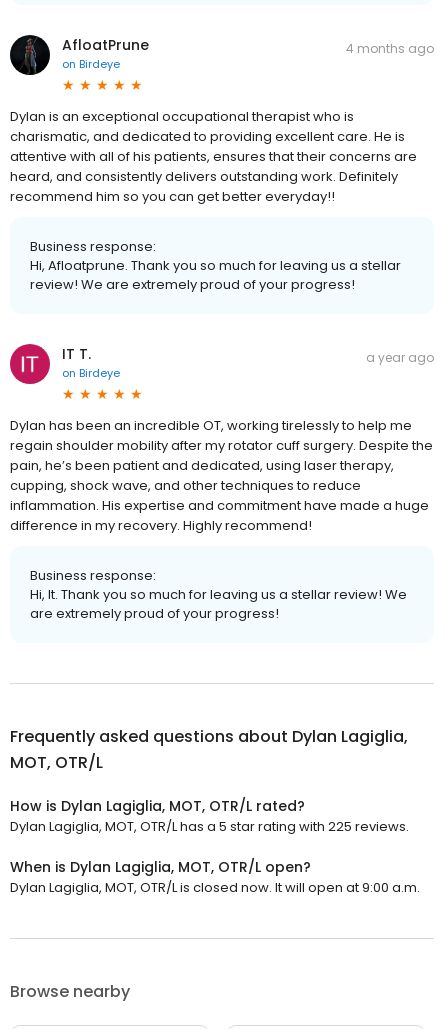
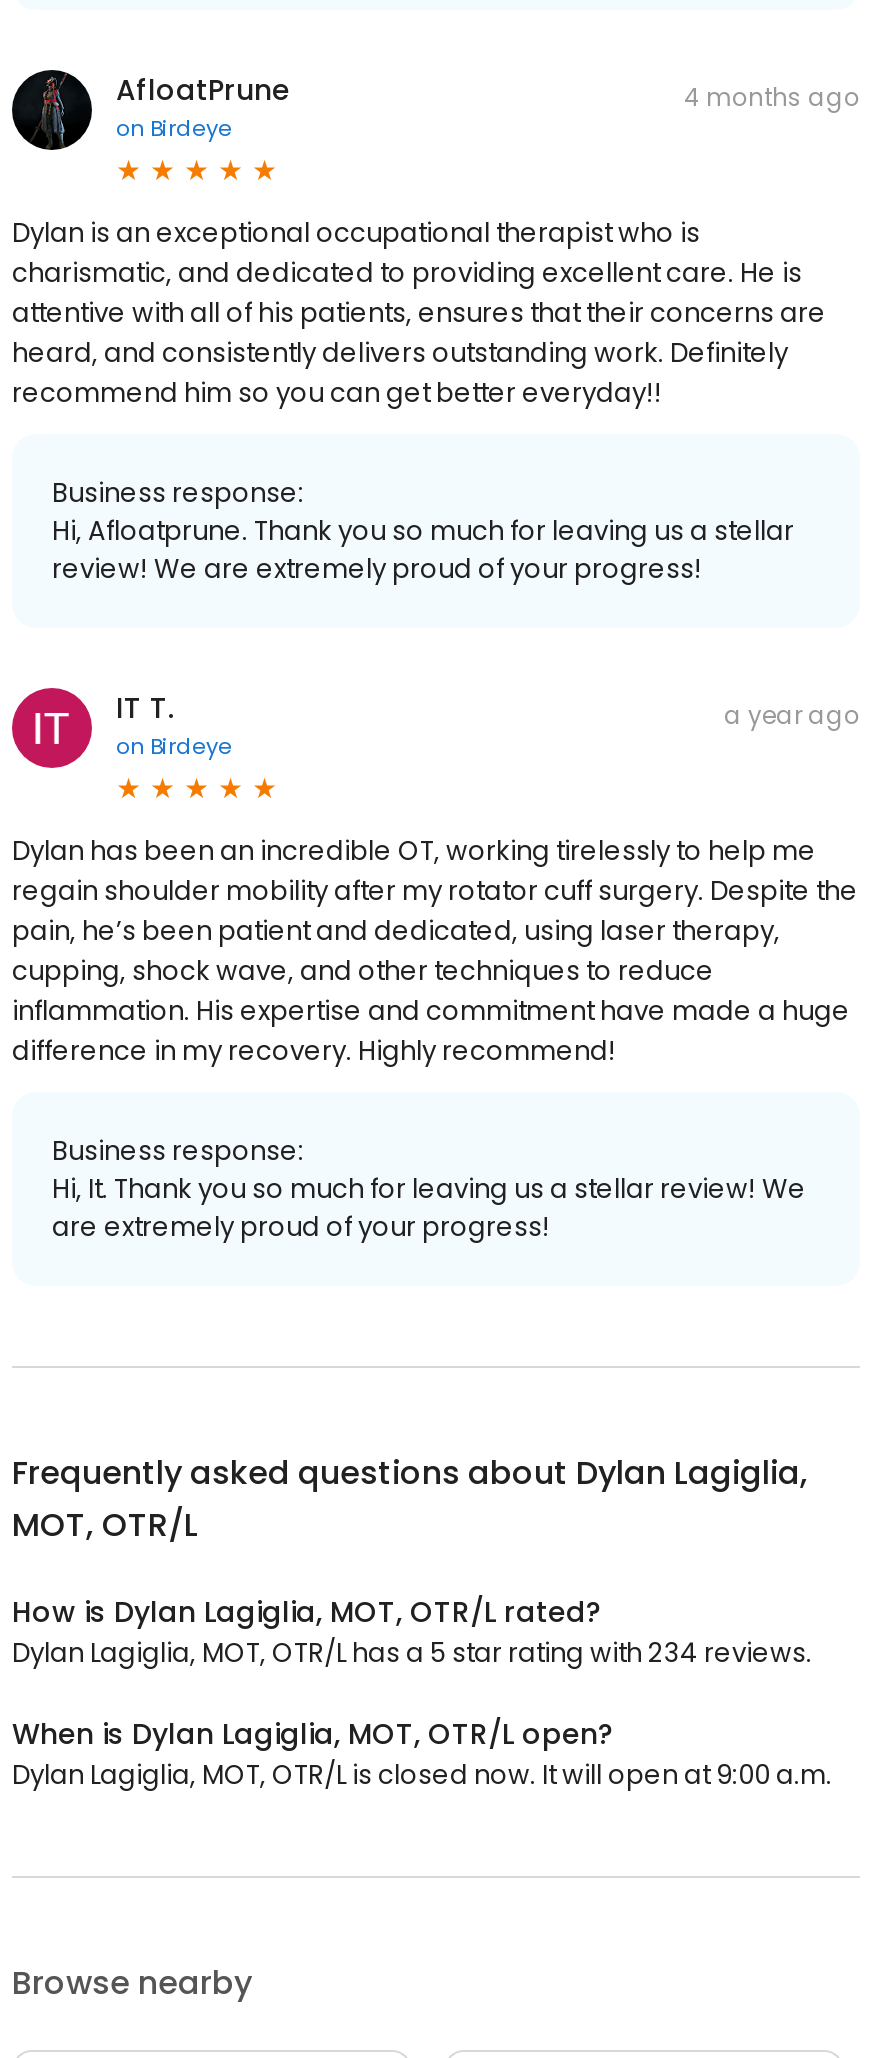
- Dylan Lagiglia, MOT, OTR/L has a 5 star rating with 225 reviews.
+ Dylan Lagiglia, MOT, OTR/L has a 5 star rating with 234 reviews.
